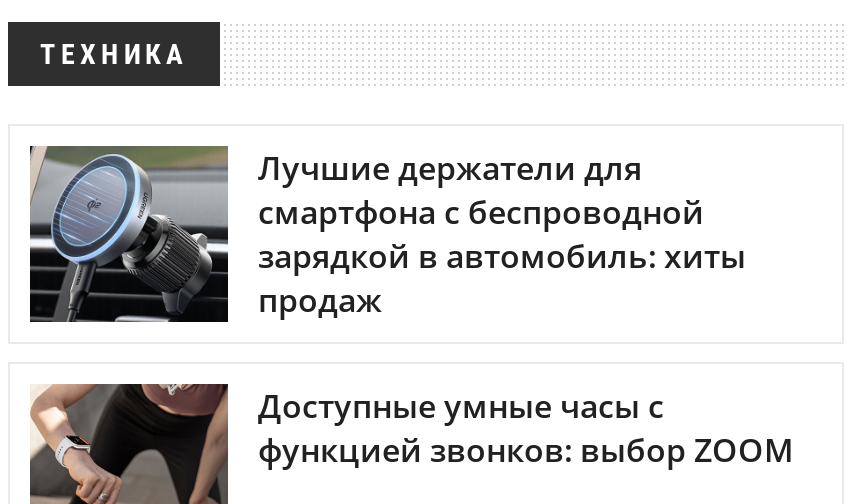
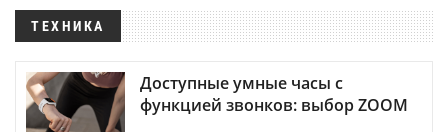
- [image]
- Лучшие держатели для
- смартфона с беспроводной
- зарядкой в автомобиль: хиты
- продаж
